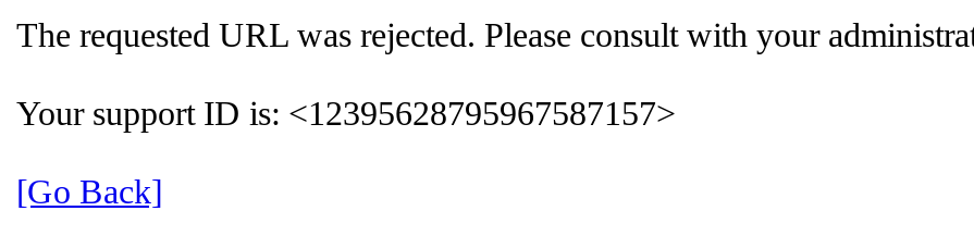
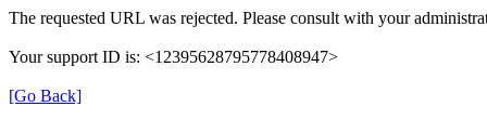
- Your support ID is: <12395628795967587157>
+ Your support ID is: <12395628795778408947>
